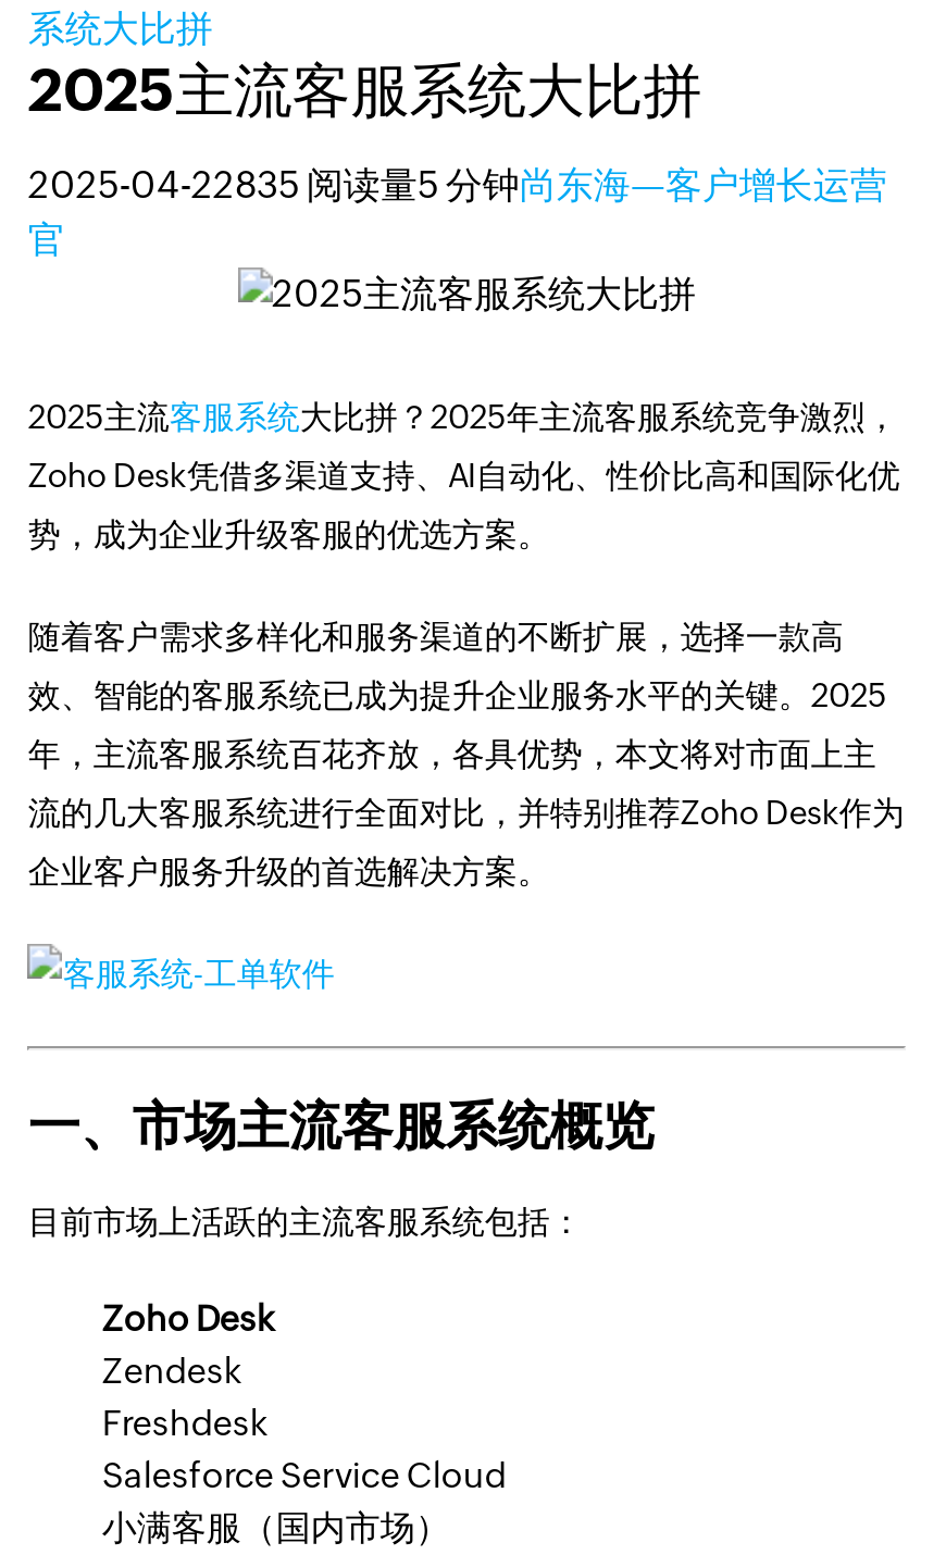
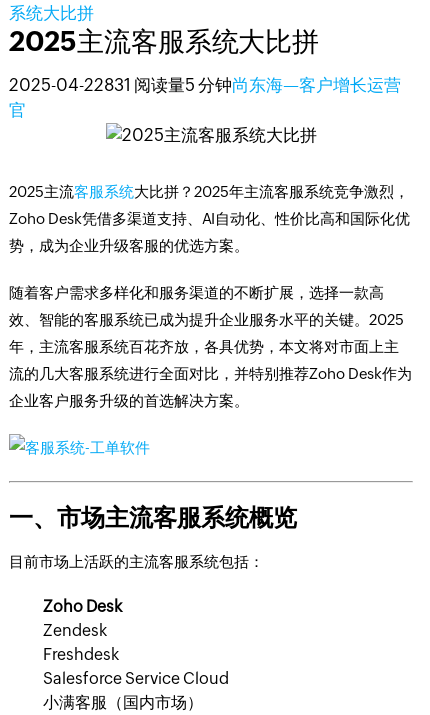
- 2025-04-22835 阅读量5 分钟尚东海—客户增长运营
+ 2025-04-22831 阅读量5 分钟尚东海—客户增长运营
